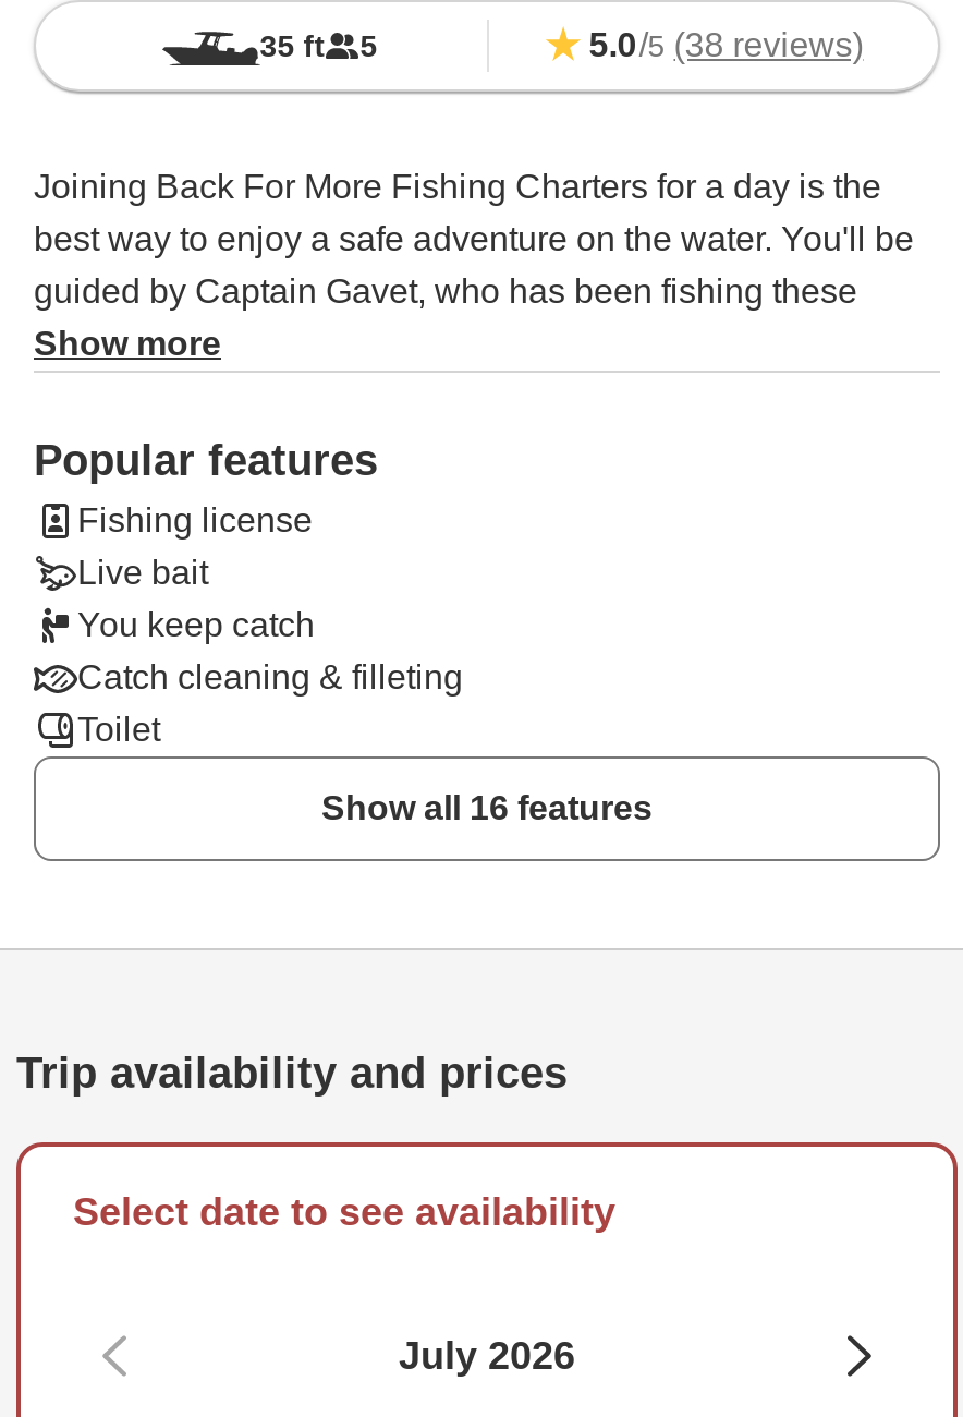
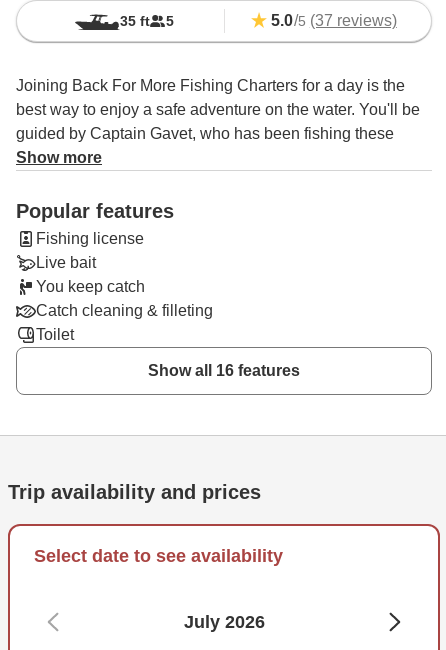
- 5.0/5 (38 reviews)
+ 5.0/5 (37 reviews)
